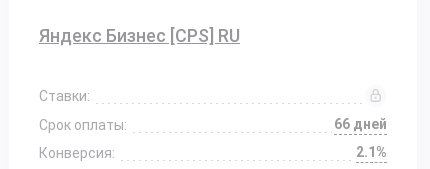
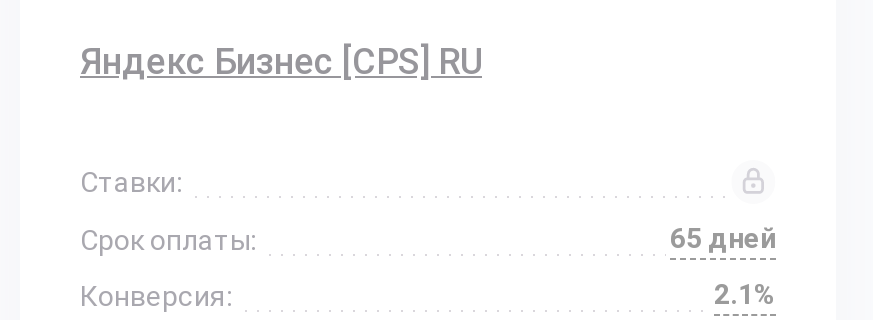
- 66 дней
+ 65 дней
